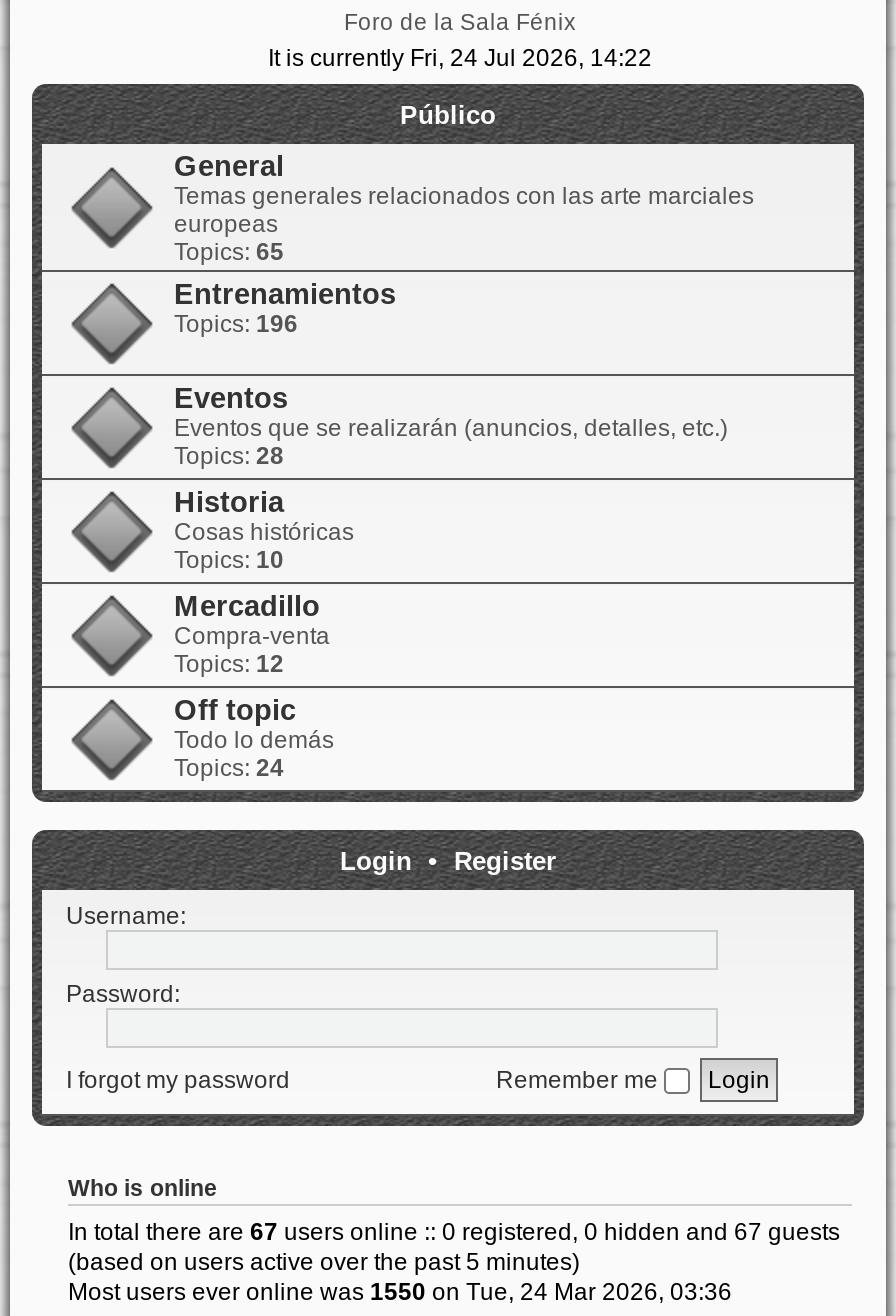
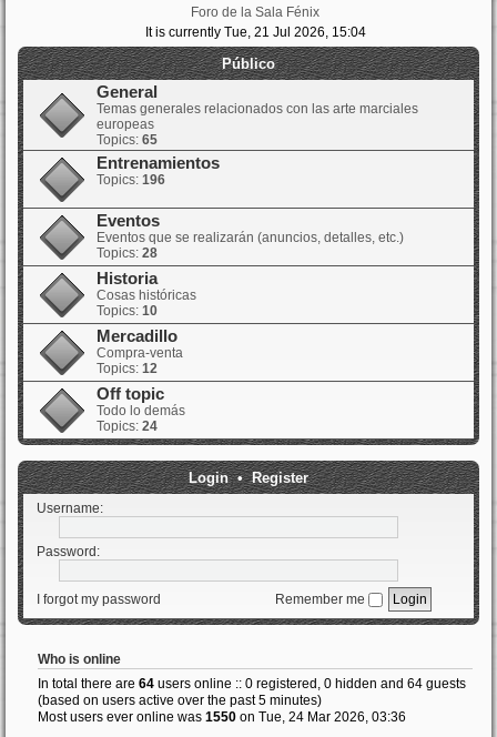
- It is currently Fri, 24 Jul 2026, 14:22
+ It is currently Tue, 21 Jul 2026, 15:04

- In total there are 67 users online :: 0 registered, 0 hidden and 67 guests
+ In total there are 64 users online :: 0 registered, 0 hidden and 64 guests
